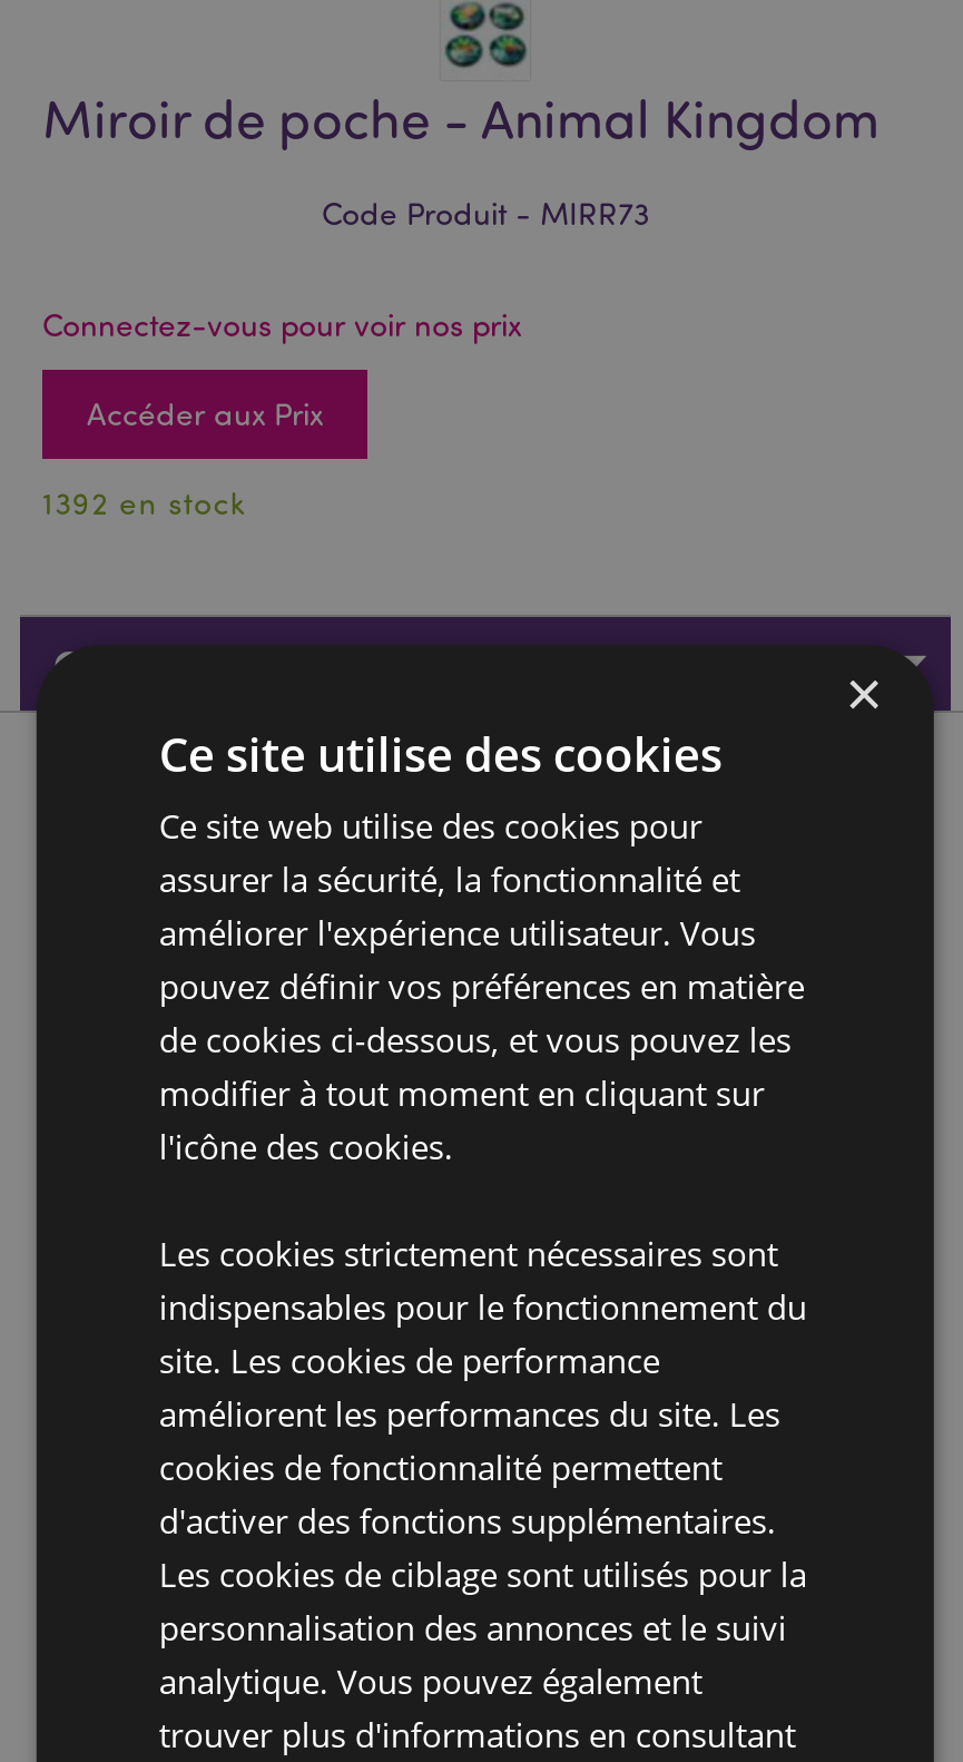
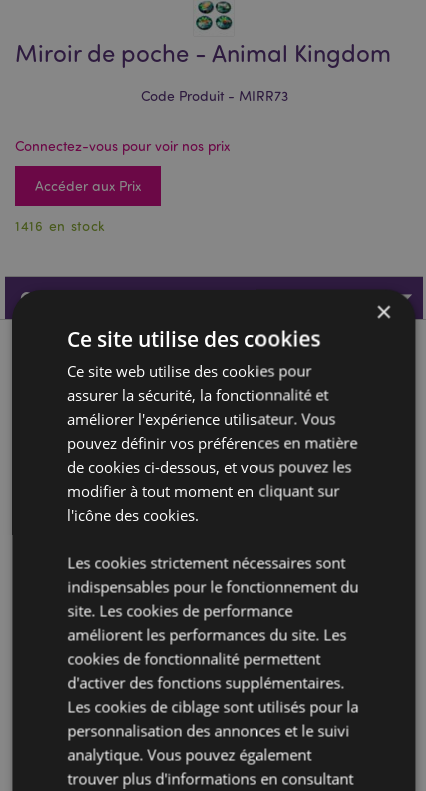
- 1392 en stock
+ 1416 en stock
